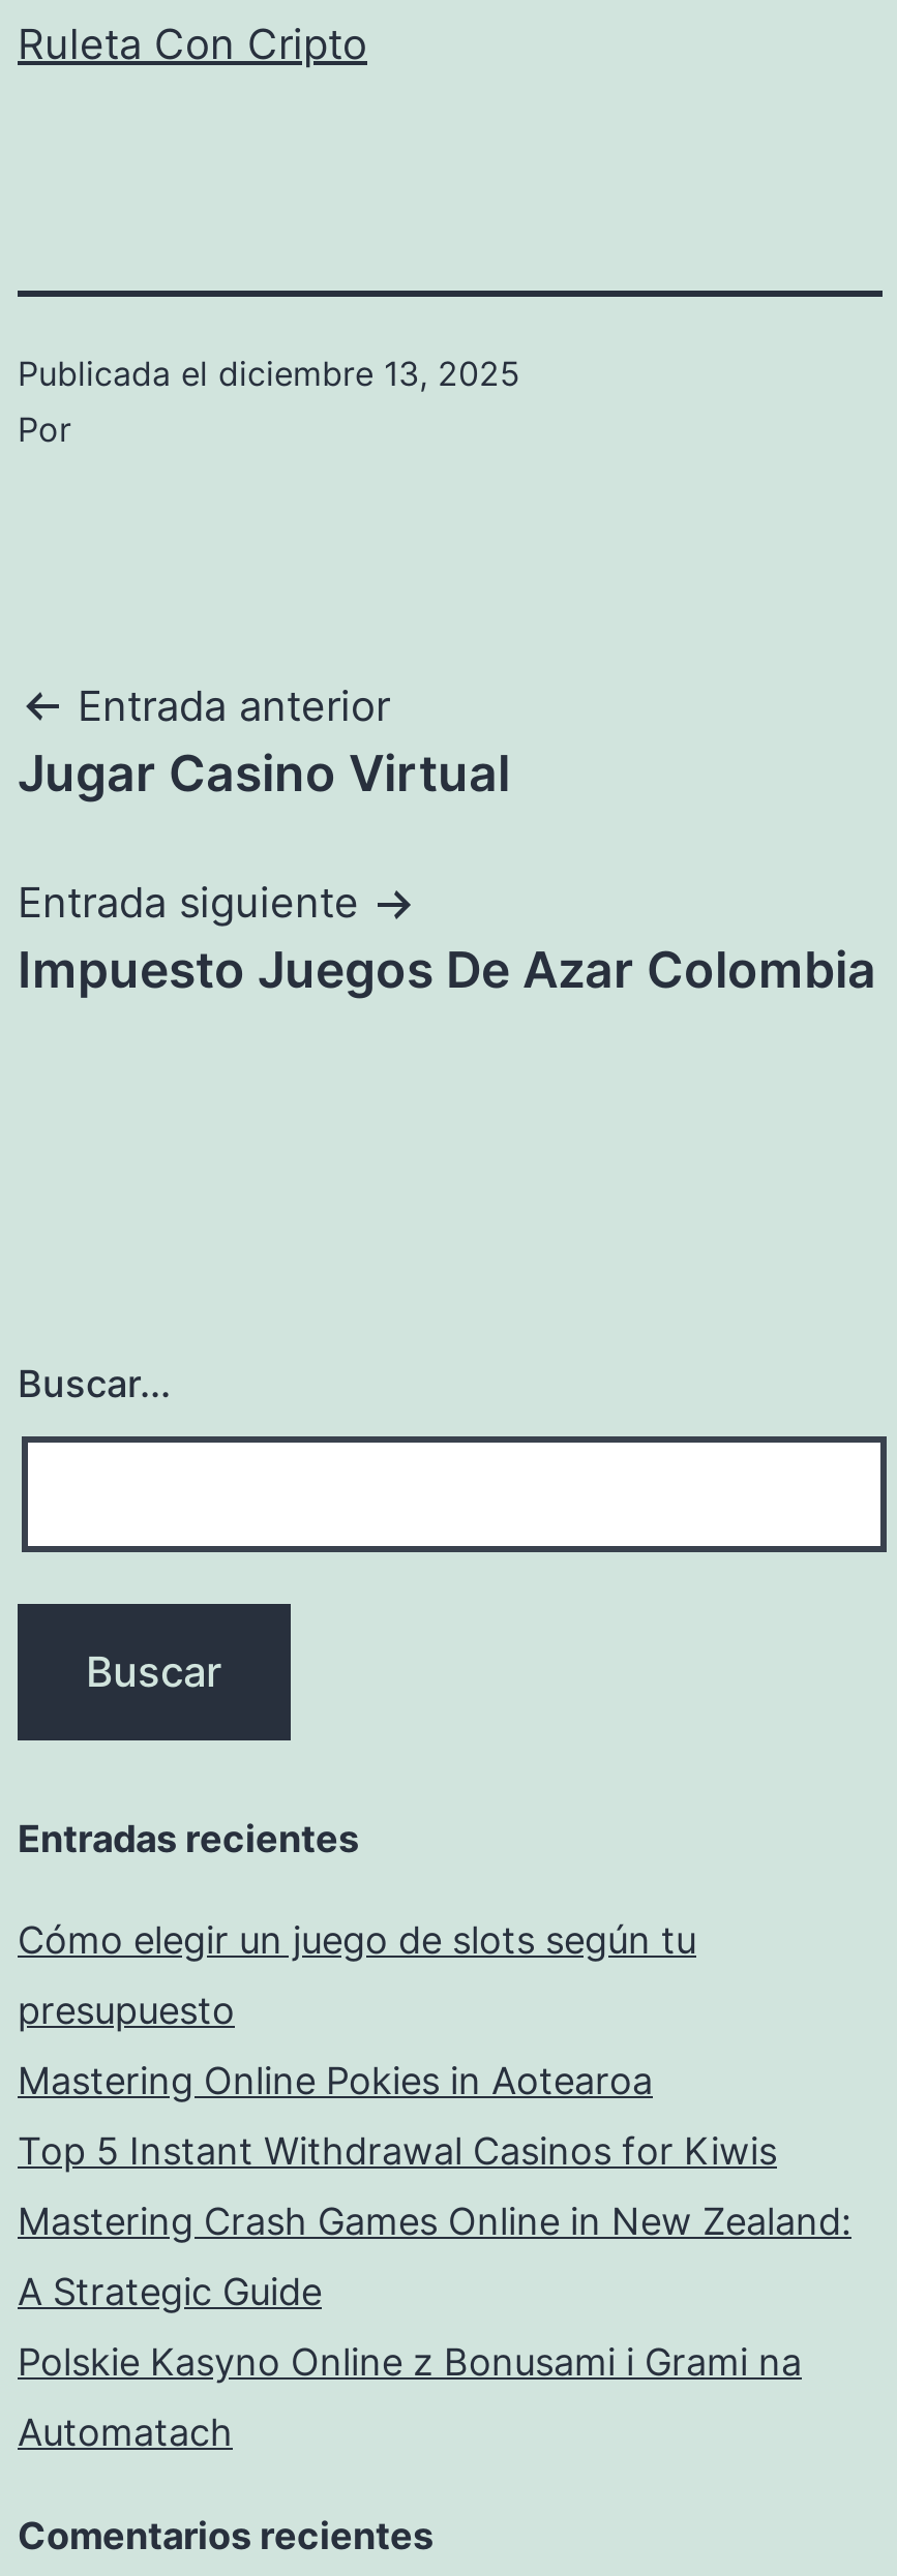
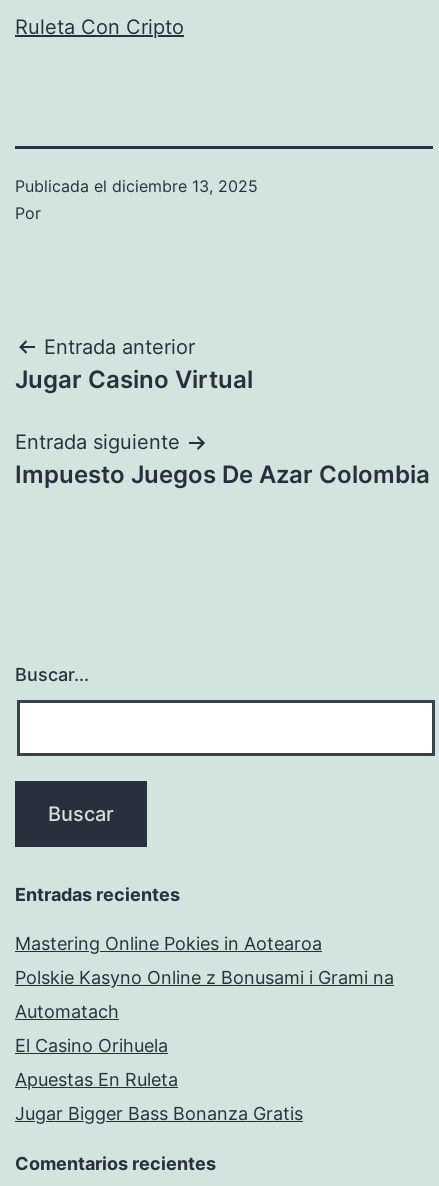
- Cómo elegir un juego de slots según tu
- presupuesto

- Top 5 Instant Withdrawal Casinos for Kiwis
- Mastering Crash Games Online in New Zealand:
- A Strategic Guide

moved up: Polskie Kasyno Online z Bonusami i Grami na | Automatach

+ El Casino Orihuela
+ Apuestas En Ruleta
+ Jugar Bigger Bass Bonanza Gratis
